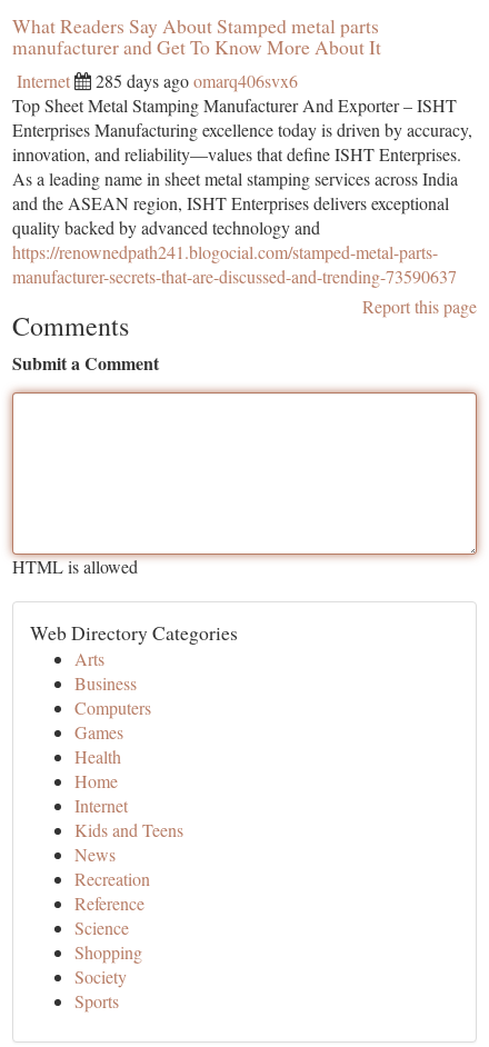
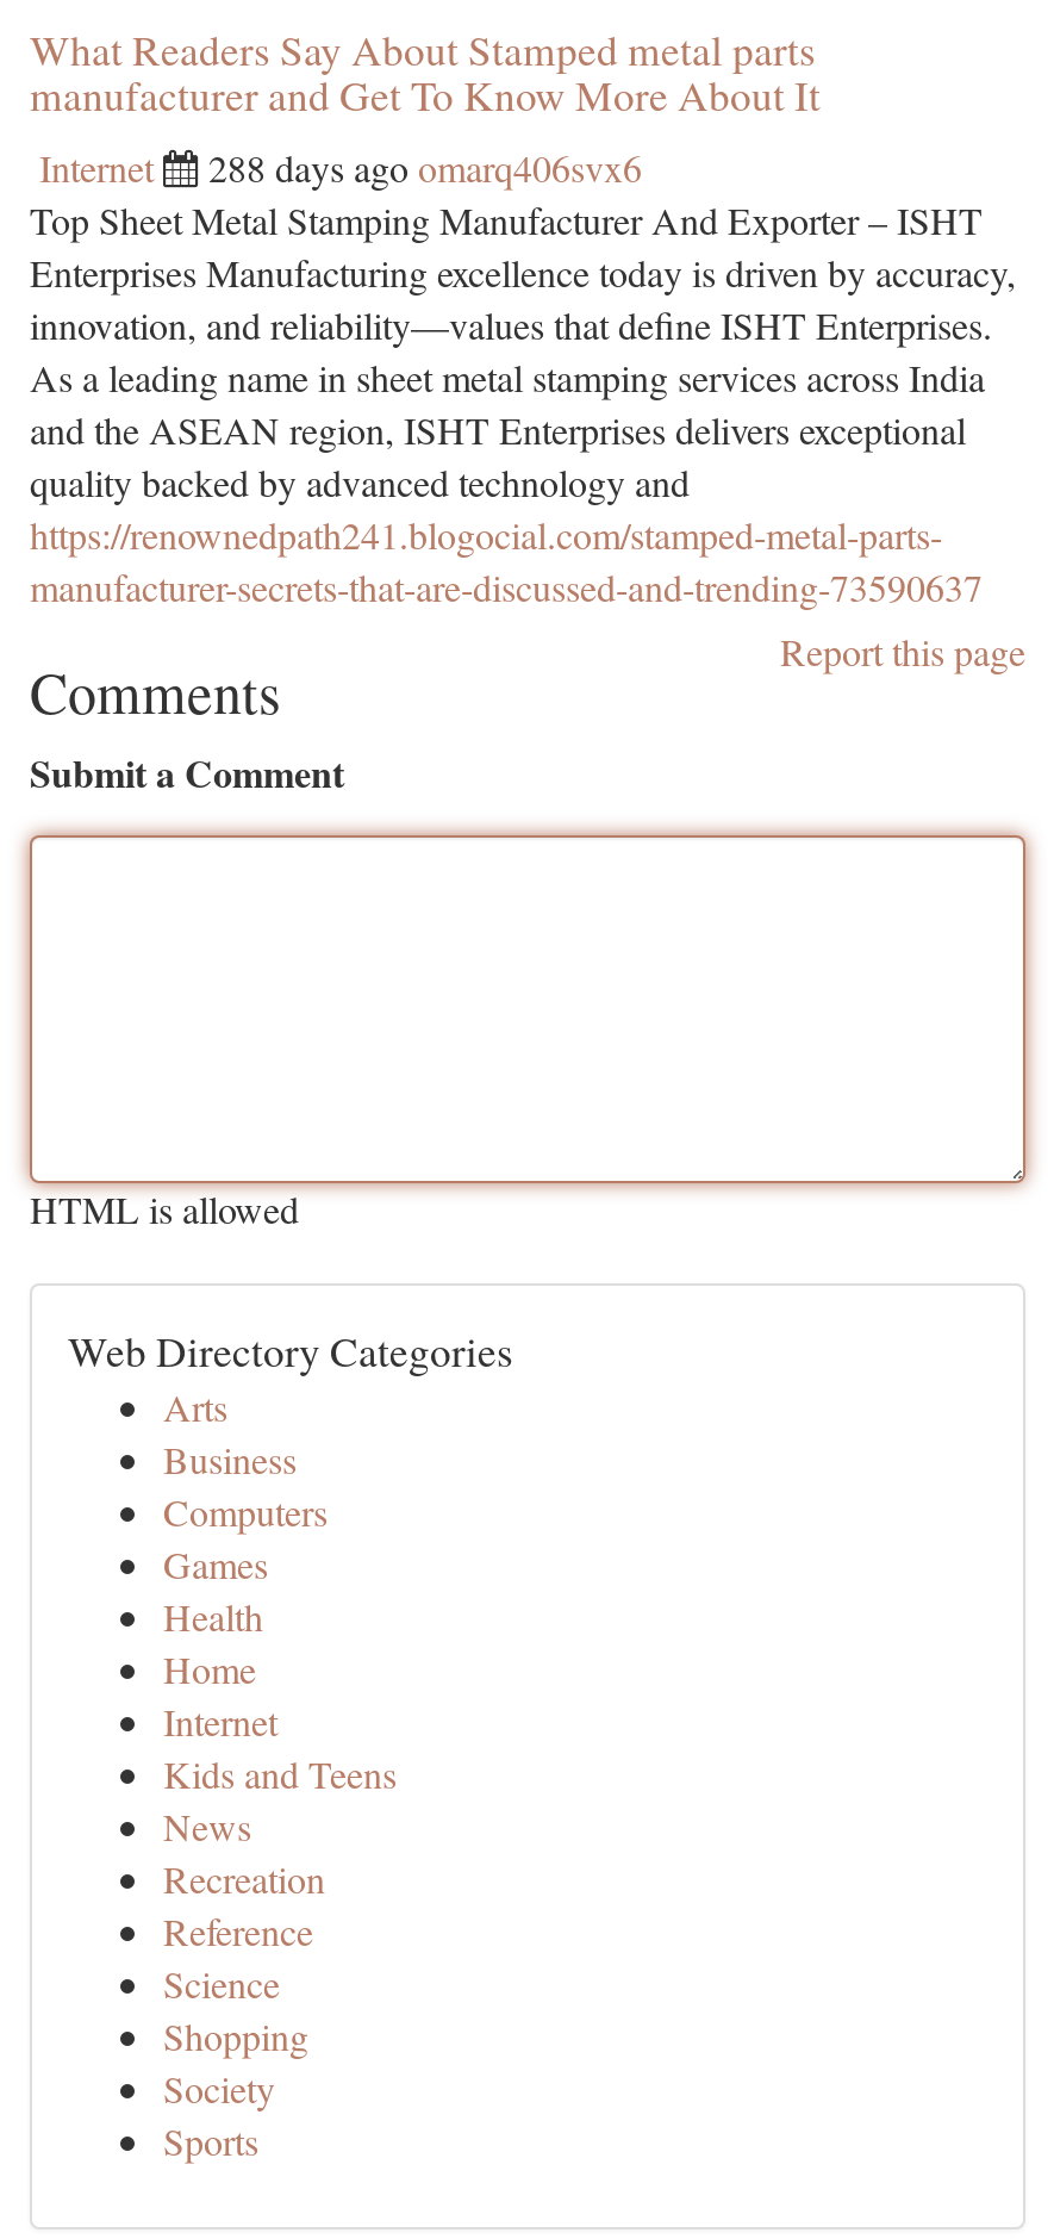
- 285 days ago omarq406svx6
+ 288 days ago omarq406svx6
